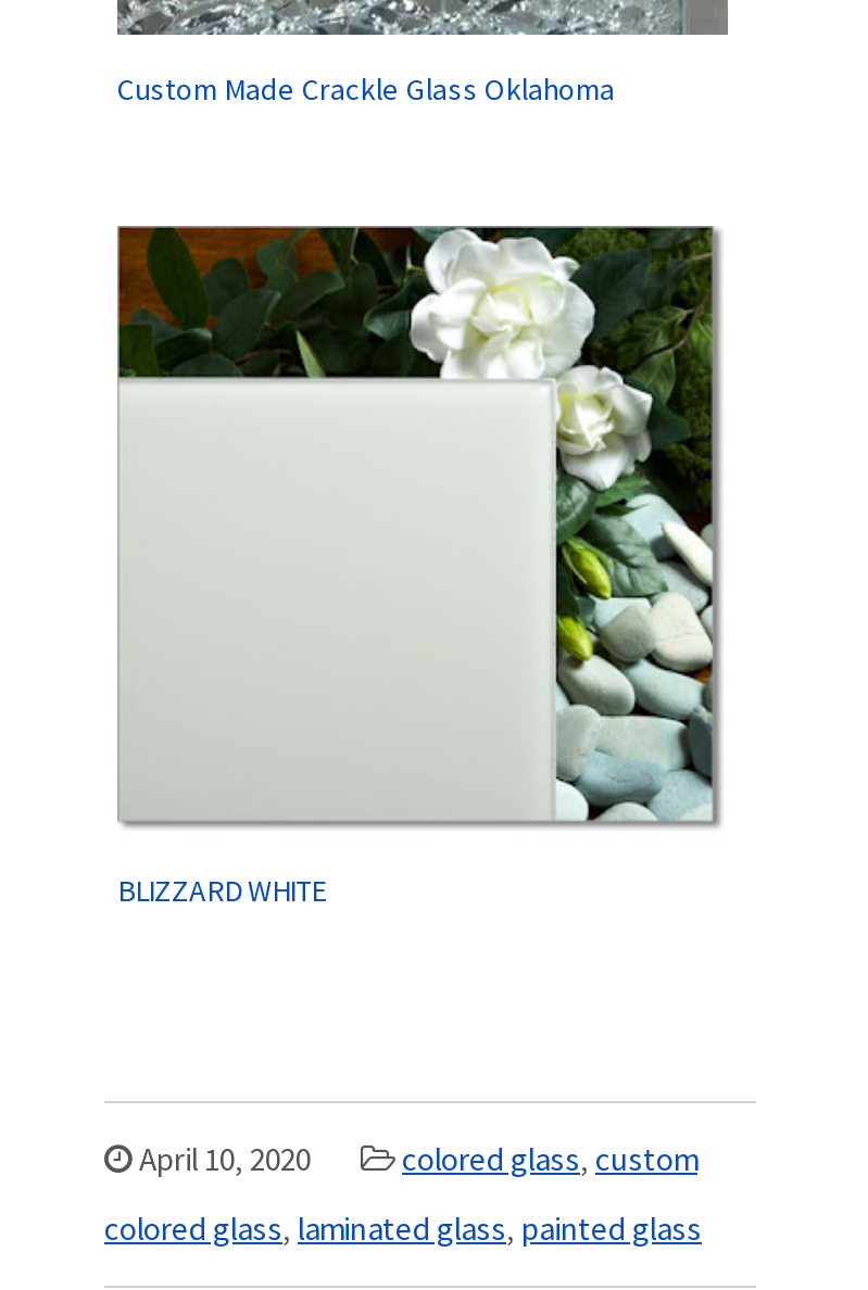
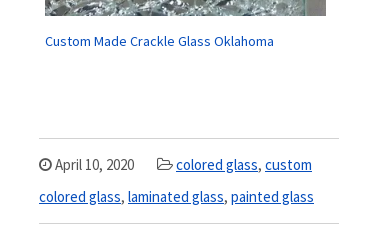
- [image]
- BLIZZARD WHITE
